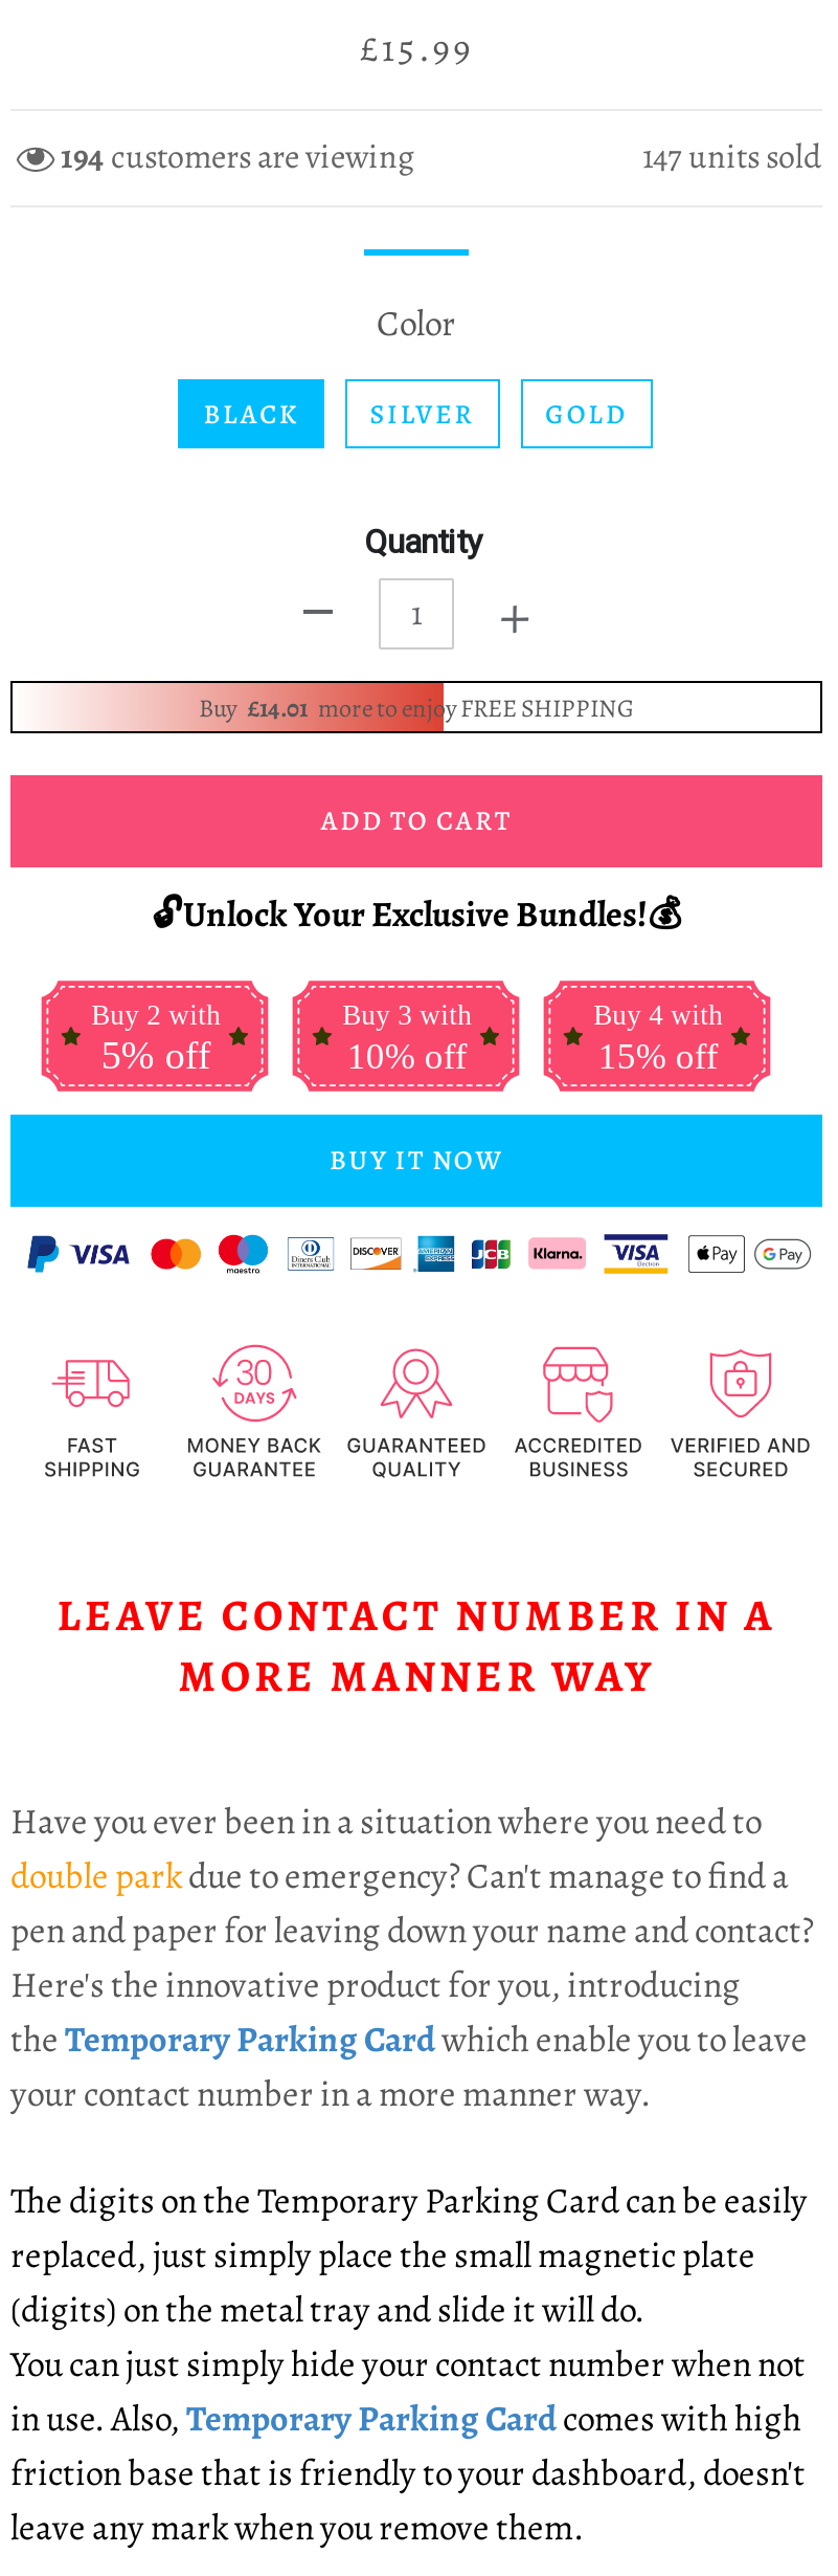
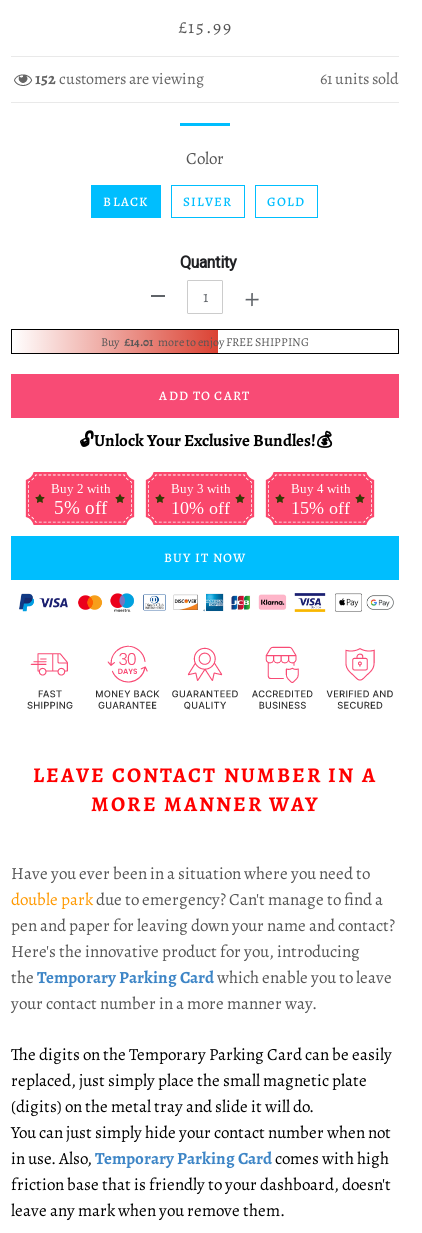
- 194 customers are viewing
+ 152 customers are viewing

- 147 units sold
+ 61 units sold
